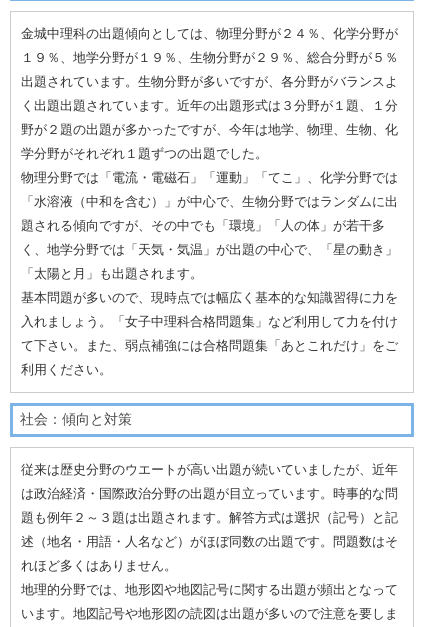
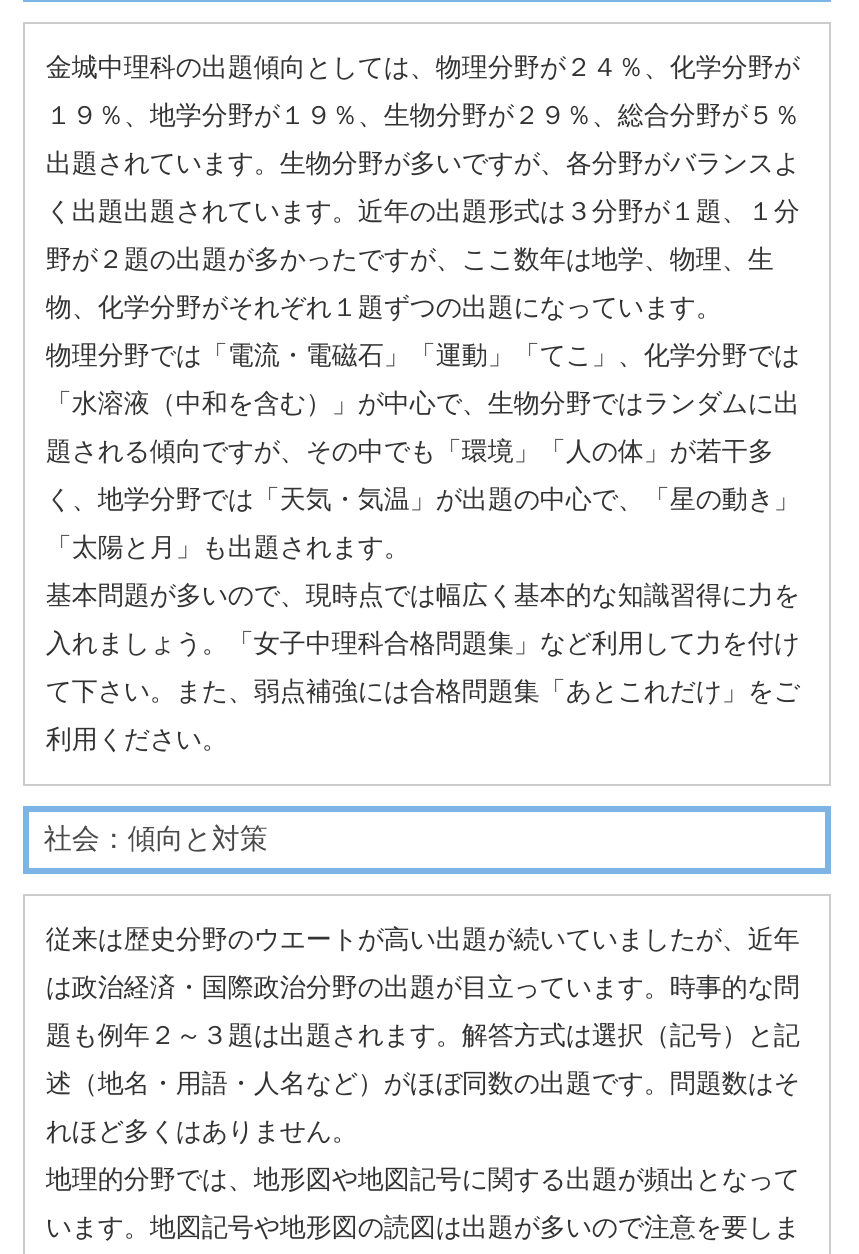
- 野が２題の出題が多かったですが、今年は地学、物理、生物、化
+ 野が２題の出題が多かったですが、ここ数年は地学、物理、生

- 学分野がそれぞれ１題ずつの出題でした。
+ 物、化学分野がそれぞれ１題ずつの出題になっています。
